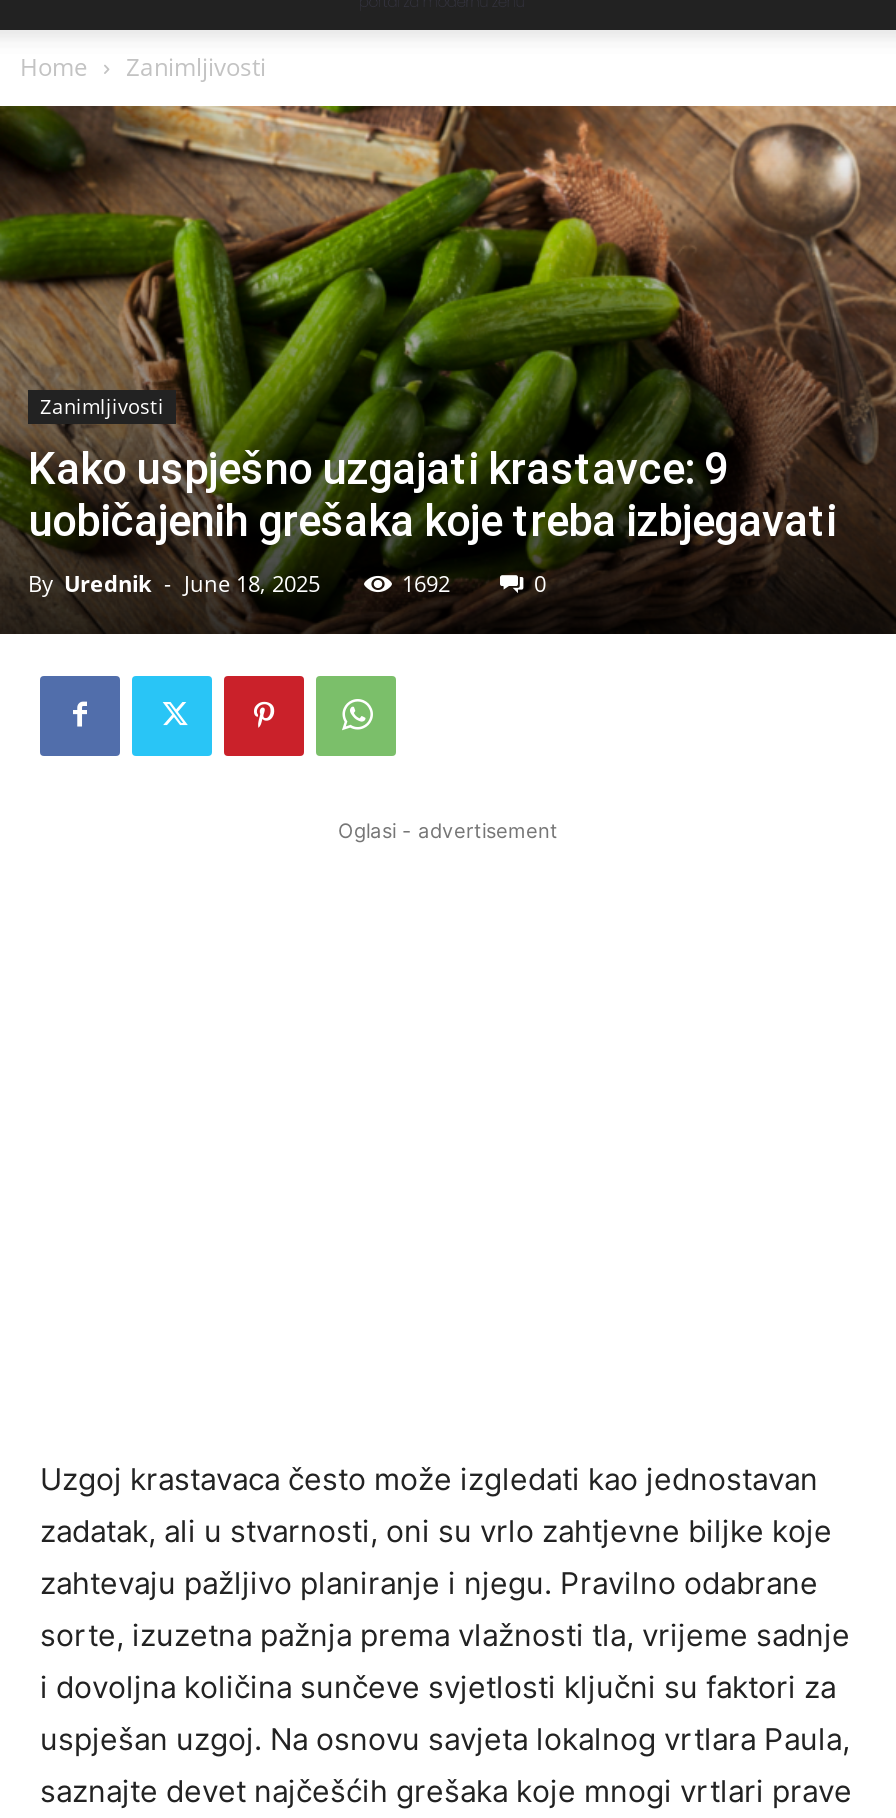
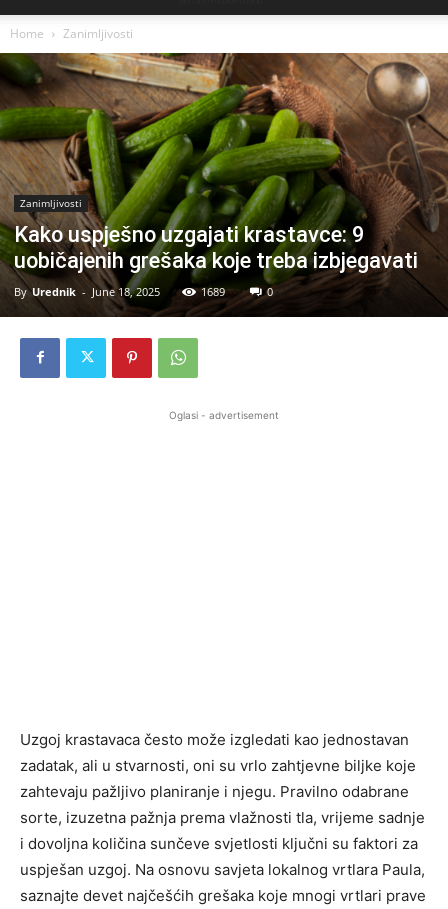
- 1692
+ 1689
